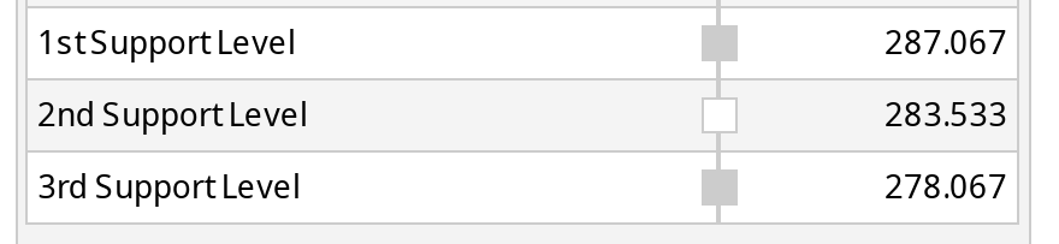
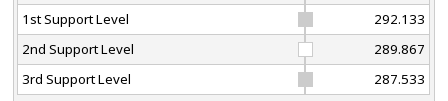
- 287.067
+ 292.133

- 283.533
+ 289.867

- 278.067
+ 287.533
